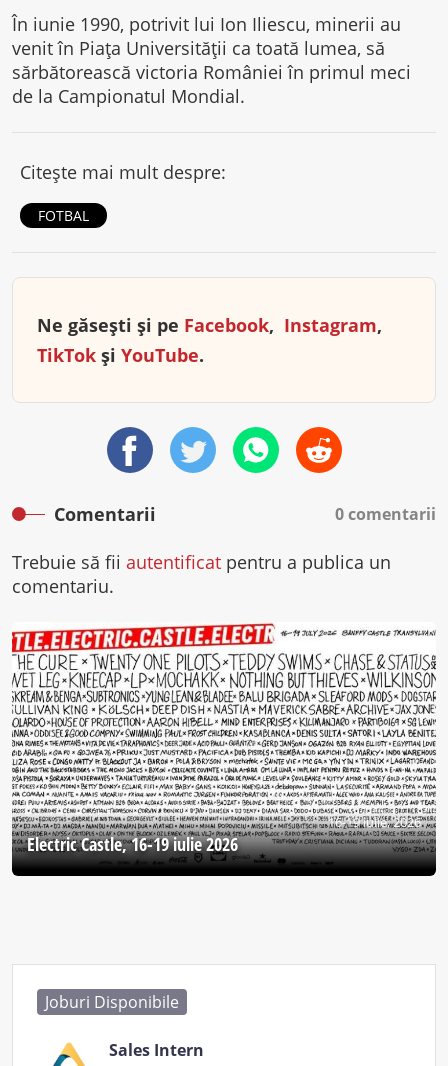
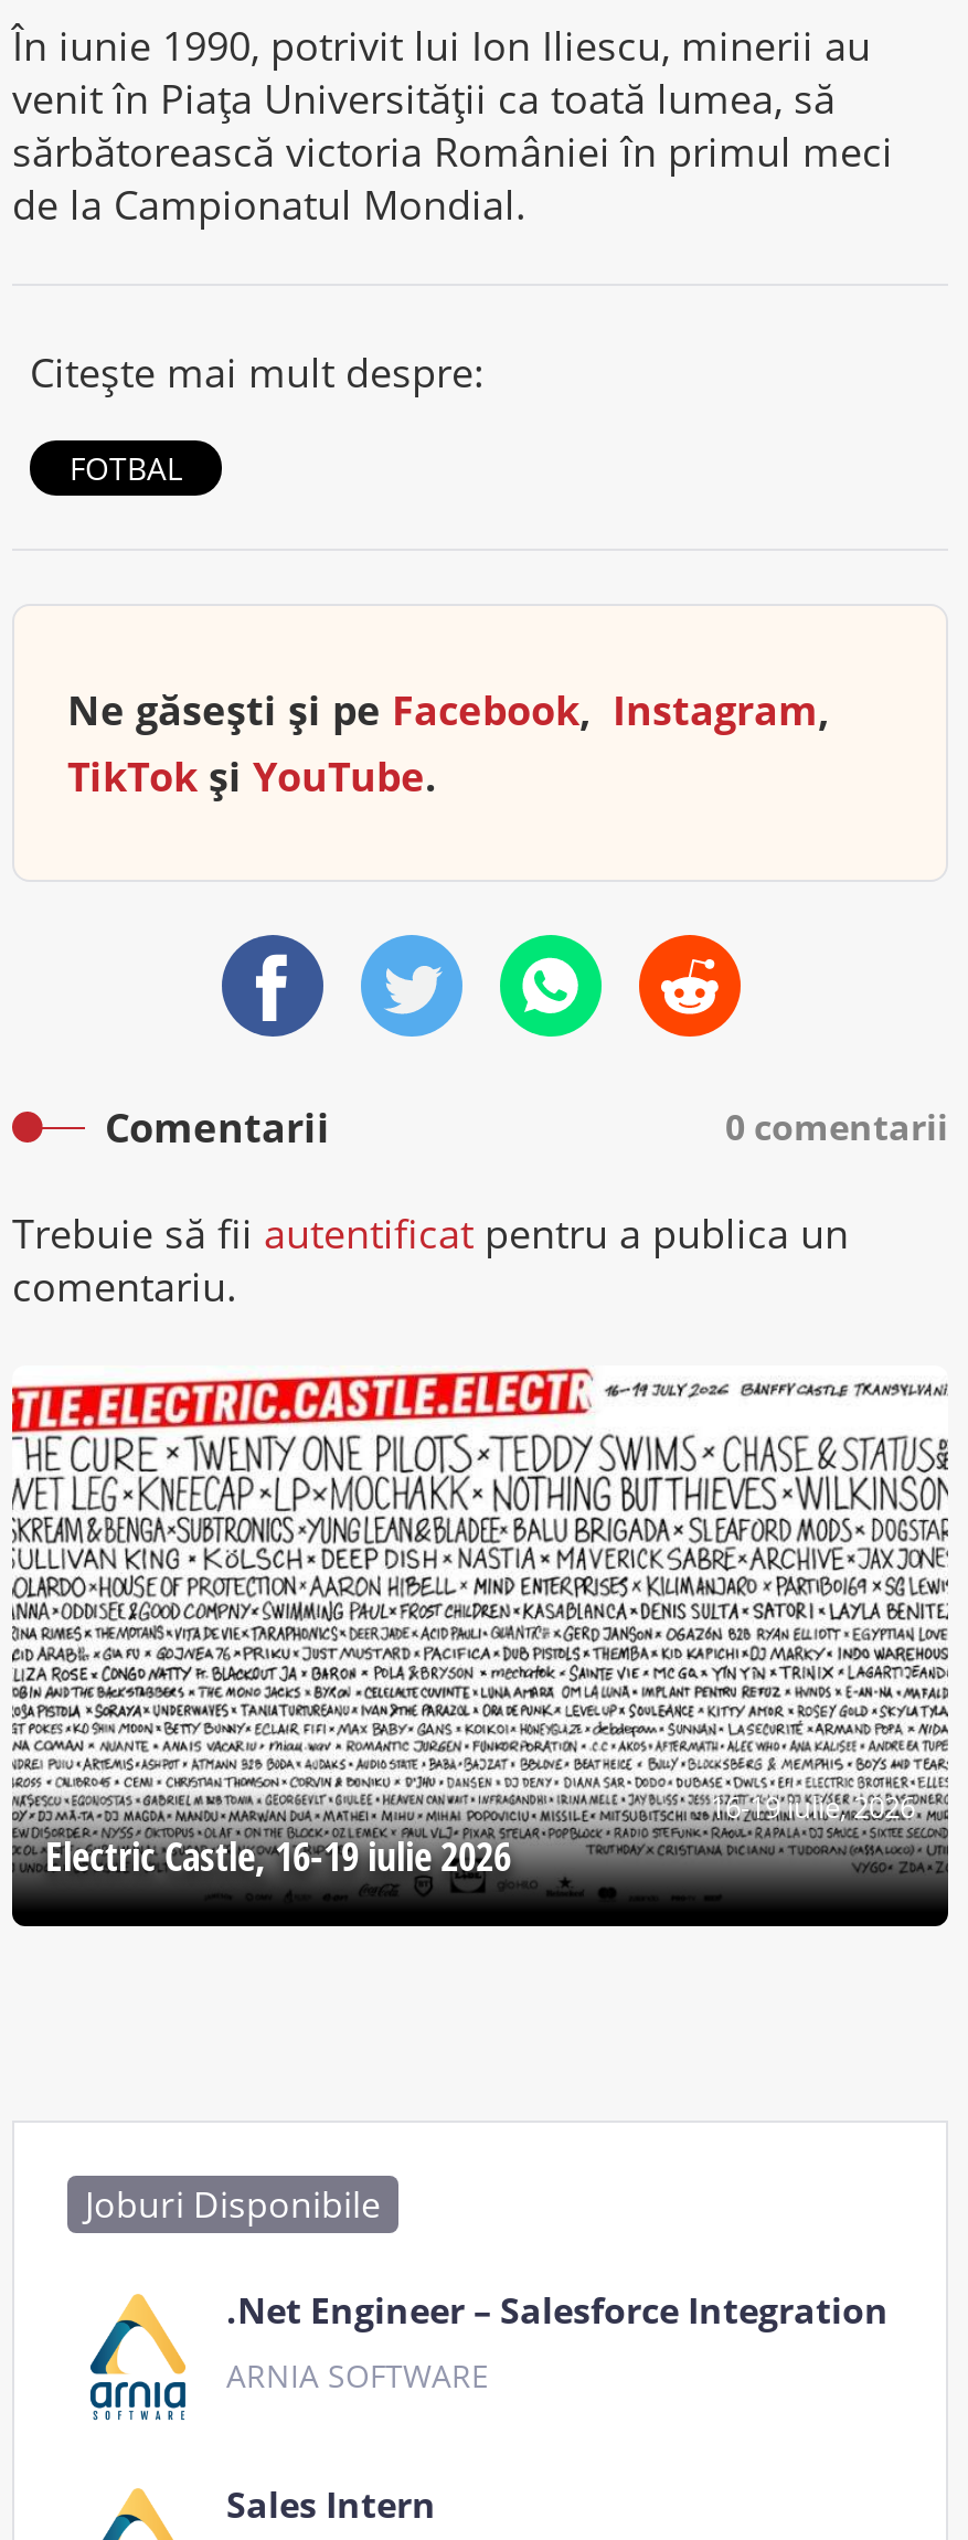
+ [image]
+ .Net Engineer – Salesforce Integration
+ ARNIA SOFTWARE
